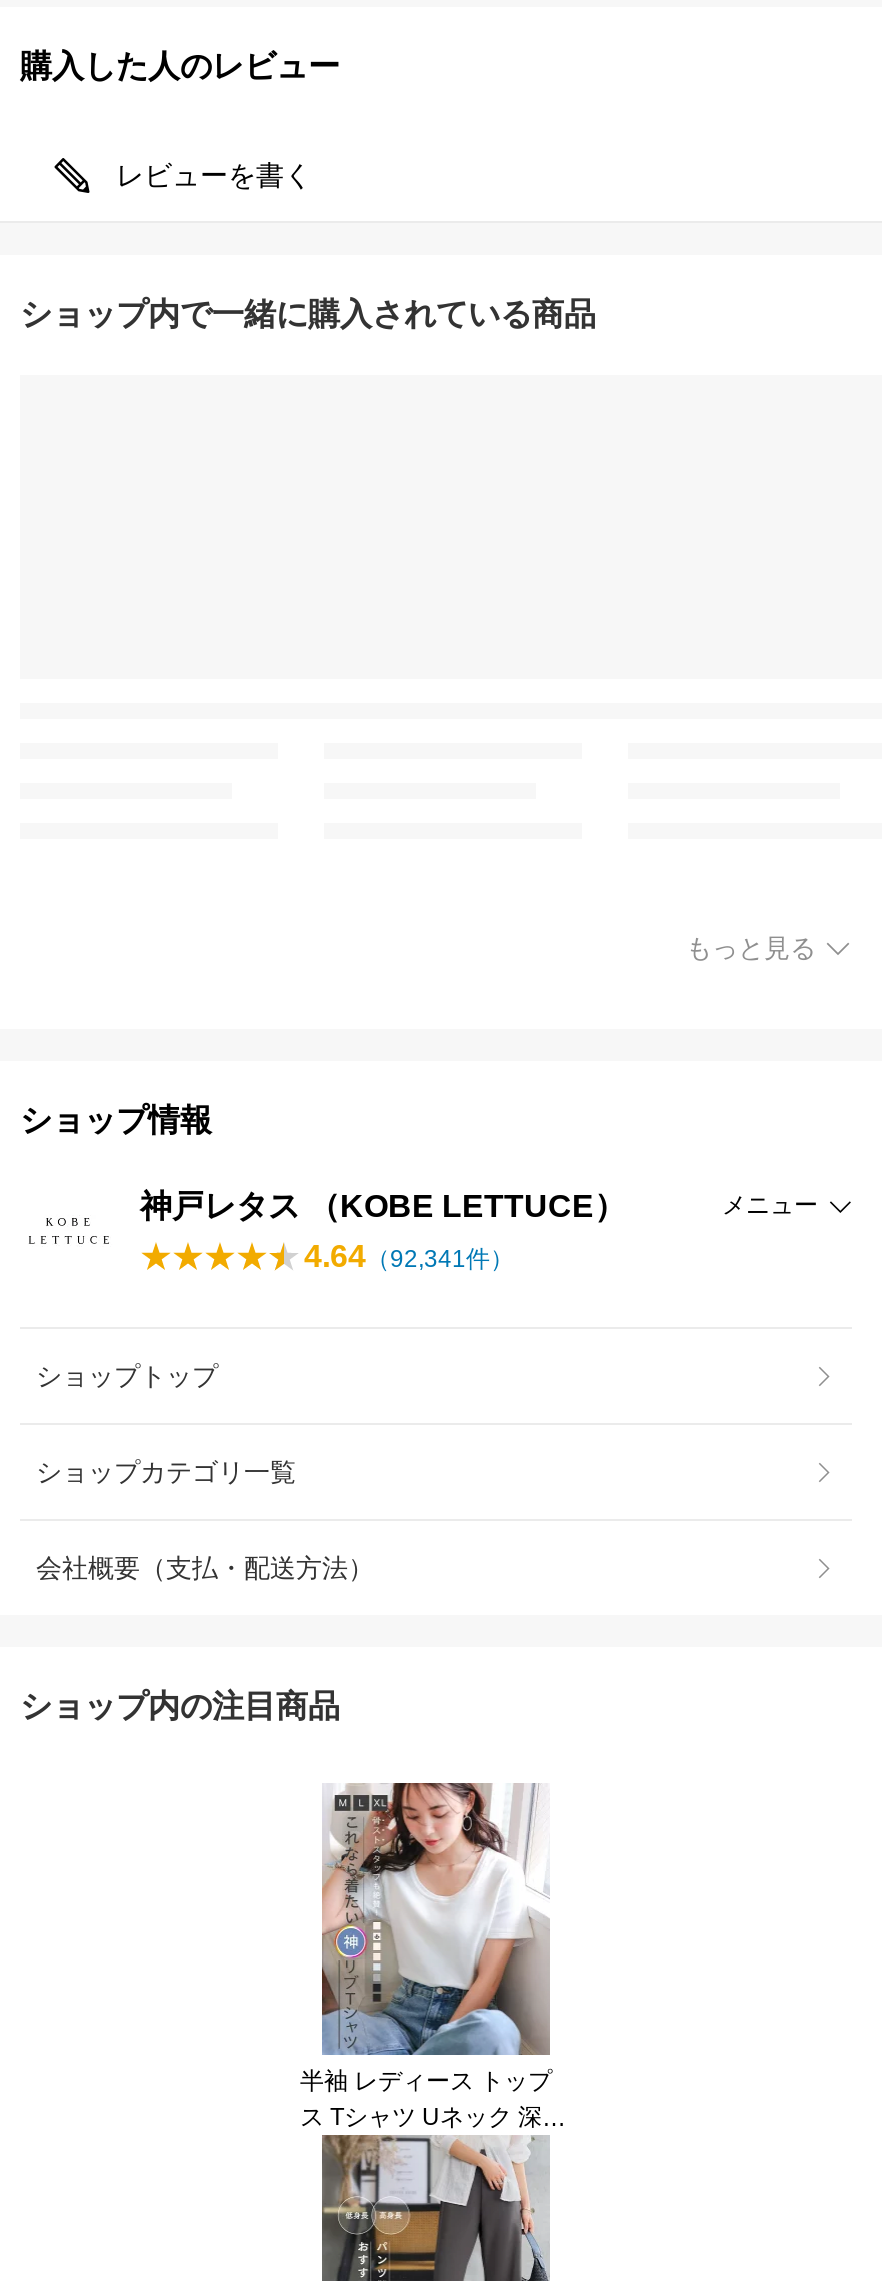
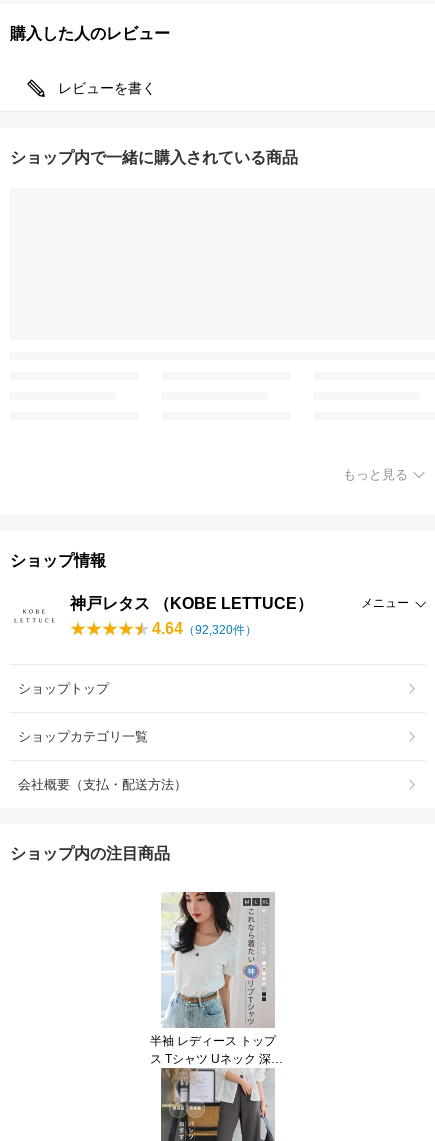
- 4.64（92,341件）
+ 4.64（92,320件）

- [image]
+ [image]
